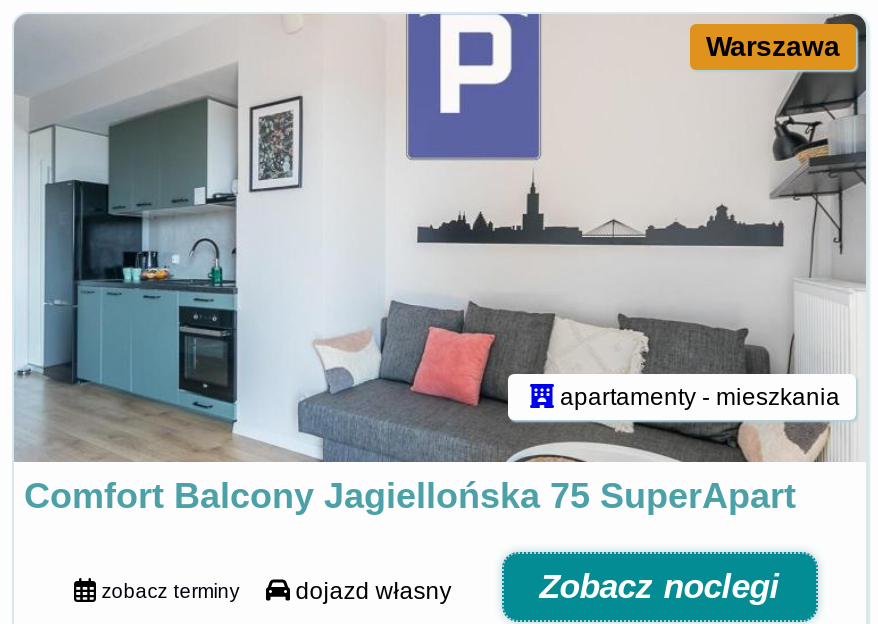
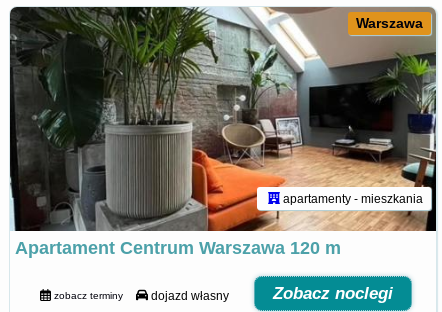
- [image]
- Comfort Balcony Jagiellońska 75 SuperApart
+ [image]
+ Apartament Centrum Warszawa 120 m
